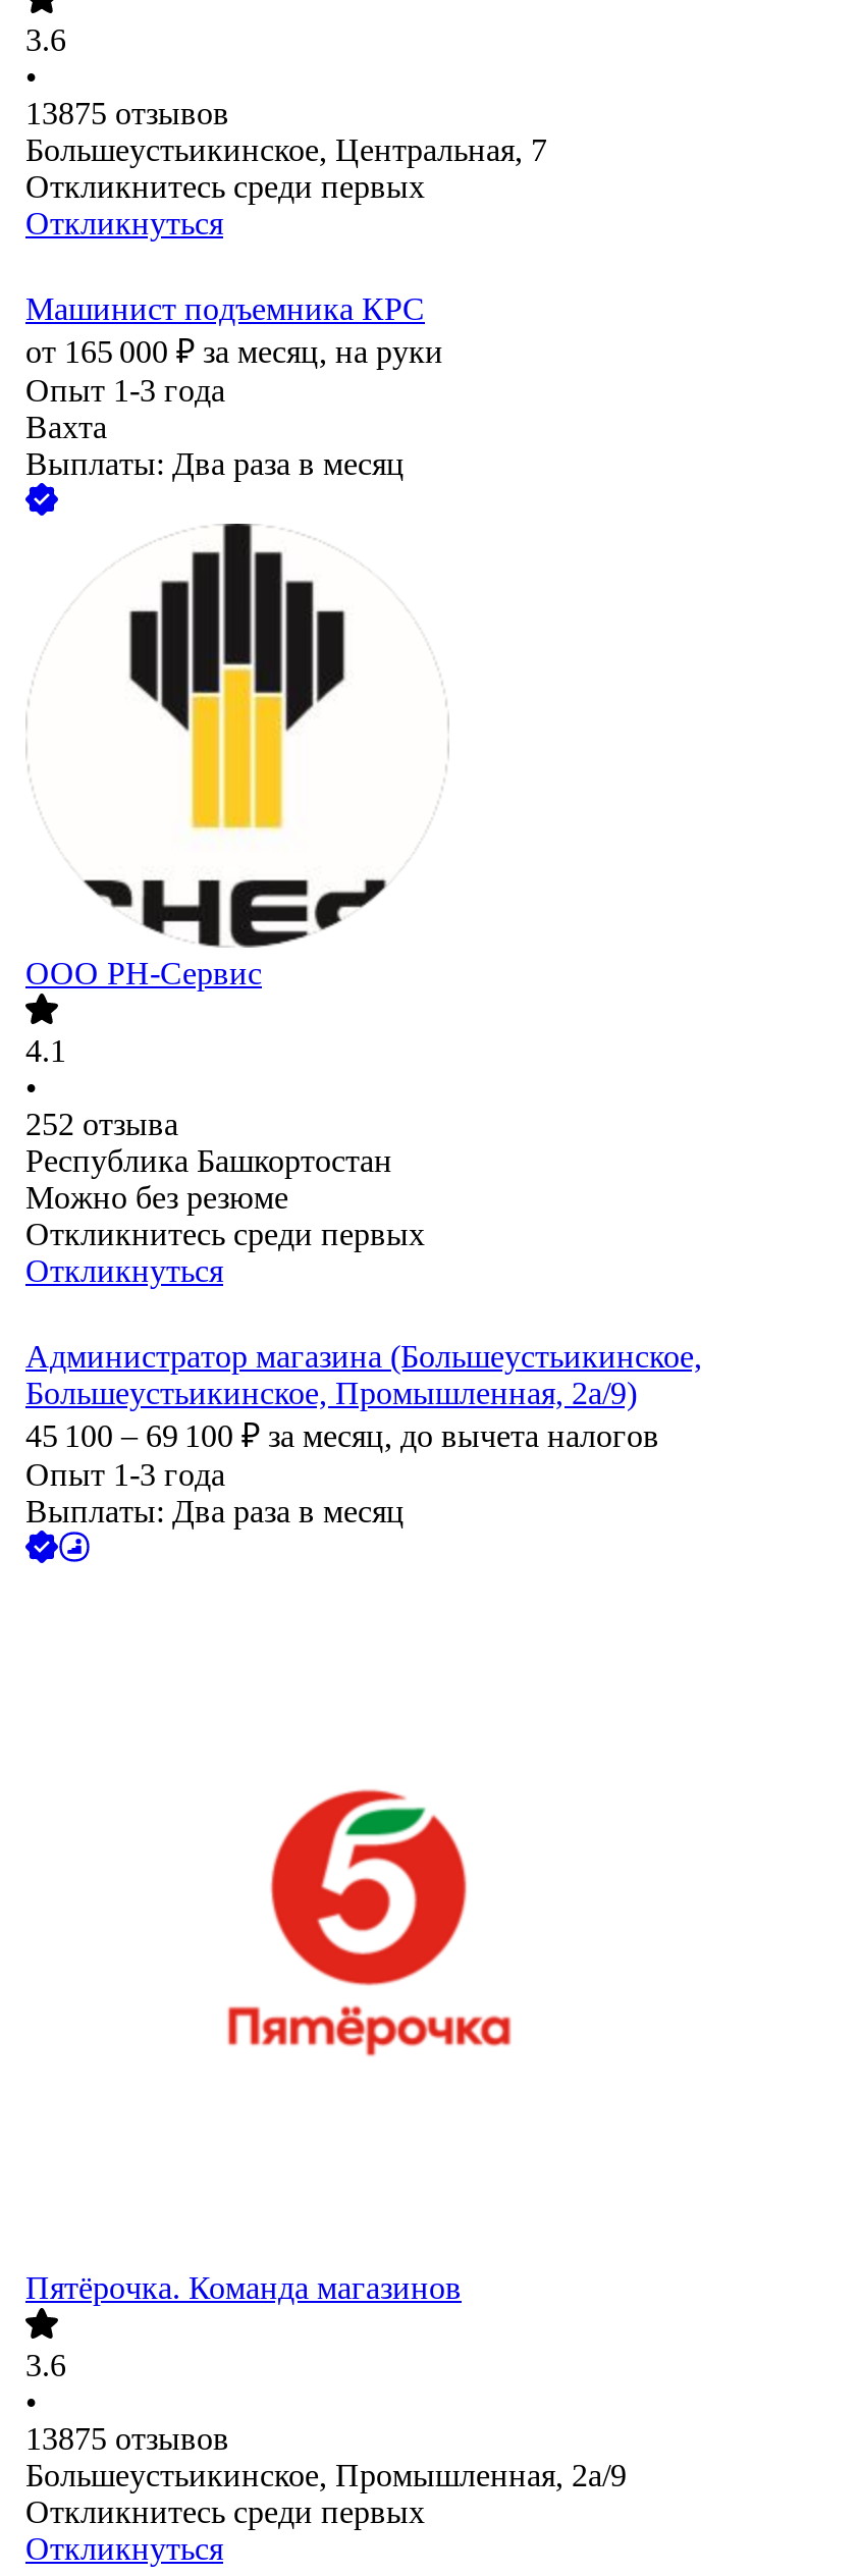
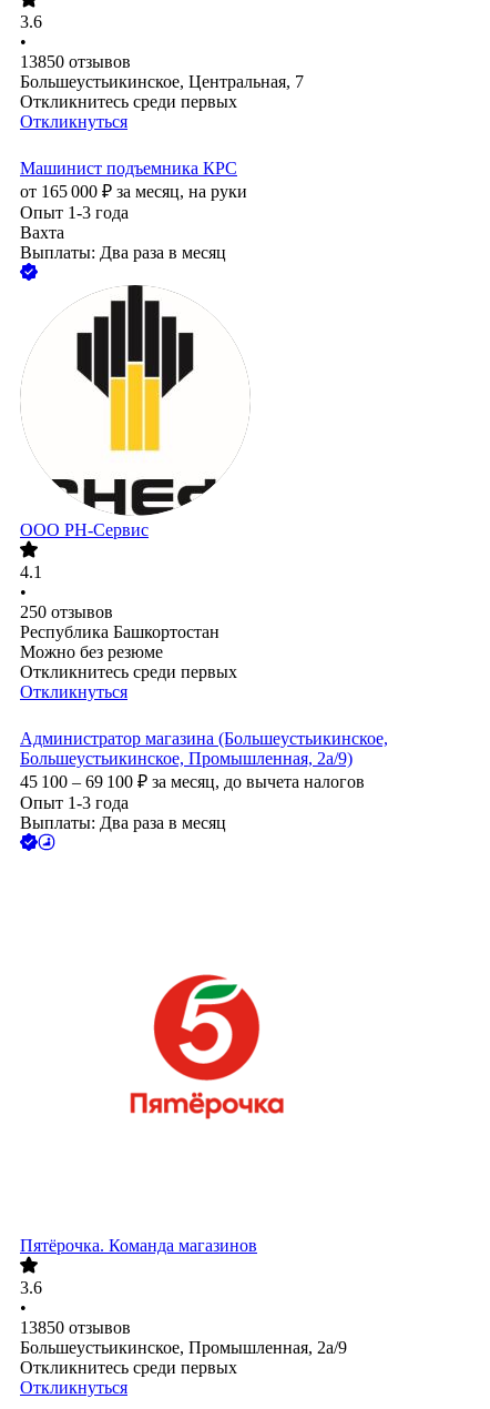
- 13875 отзывов
+ 13850 отзывов

- 252 отзыва
+ 250 отзывов

- 13875 отзывов
+ 13850 отзывов
